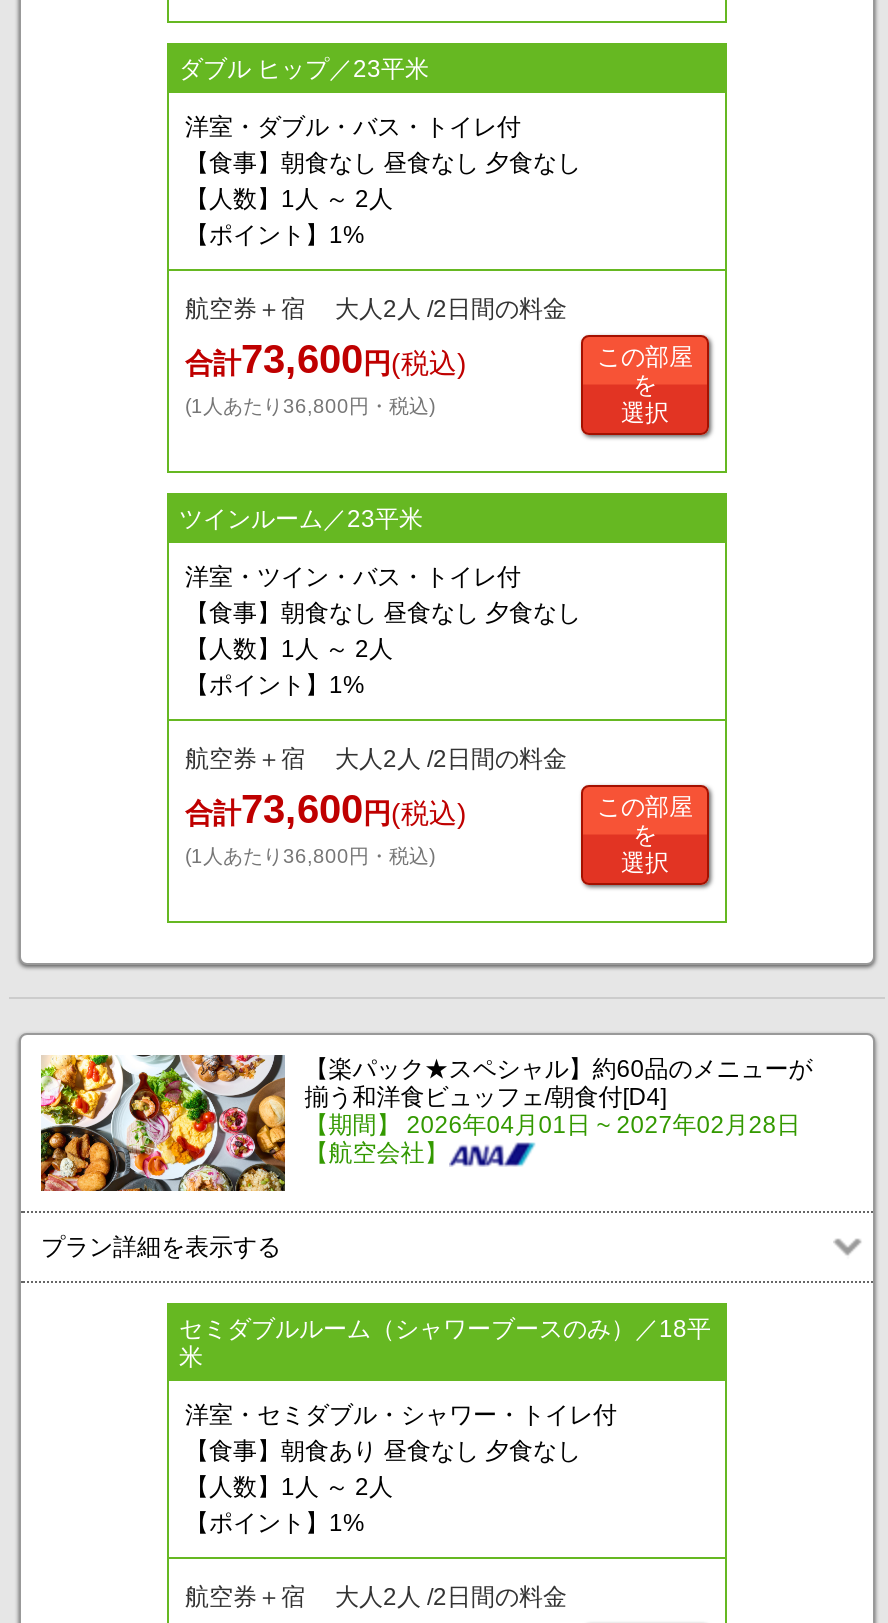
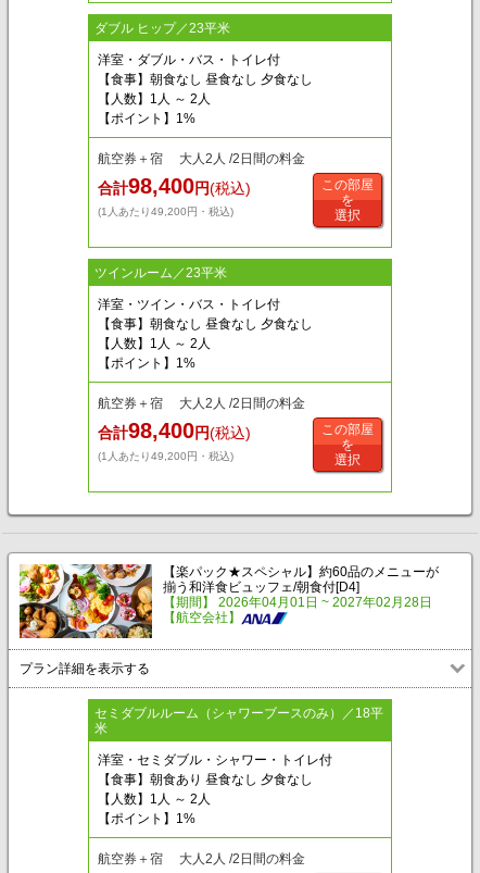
- 合計73,600円(税込)
+ 合計98,400円(税込)

- (1人あたり36,800円・税込)
+ (1人あたり49,200円・税込)

- 合計73,600円(税込)
+ 合計98,400円(税込)

- (1人あたり36,800円・税込)
+ (1人あたり49,200円・税込)
